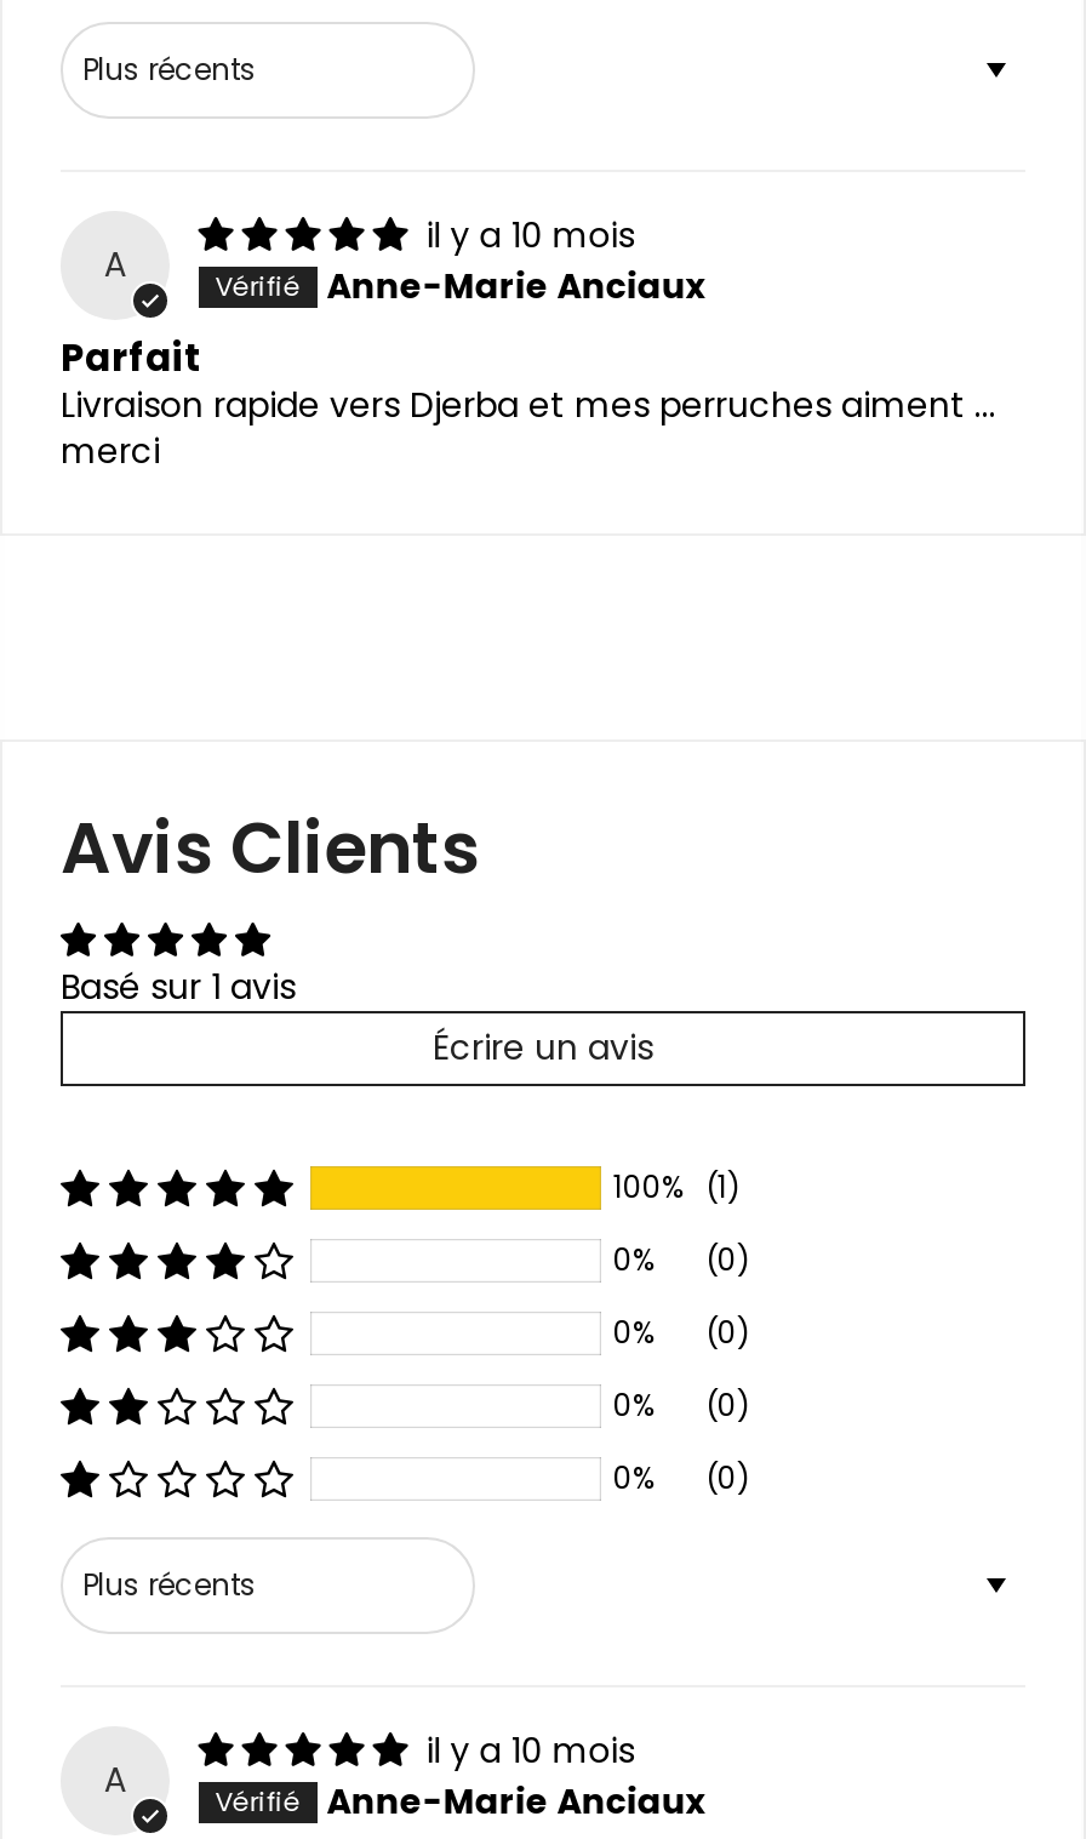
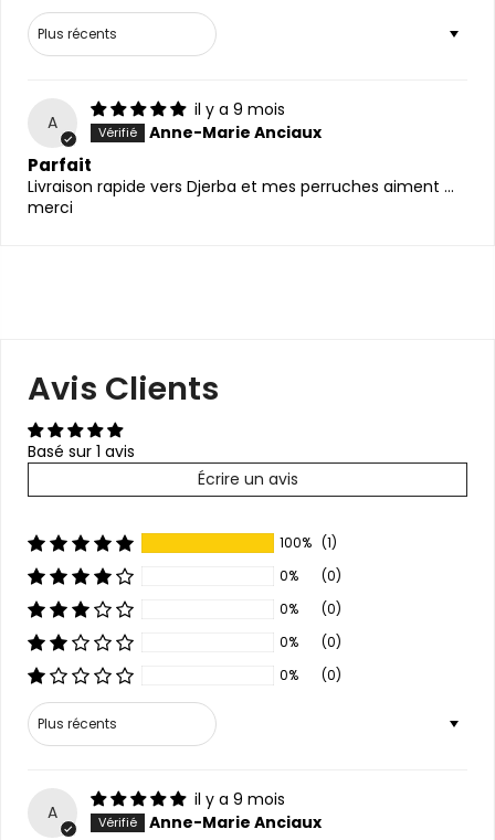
- il y a 10 mois
+ il y a 9 mois

- il y a 10 mois
+ il y a 9 mois
